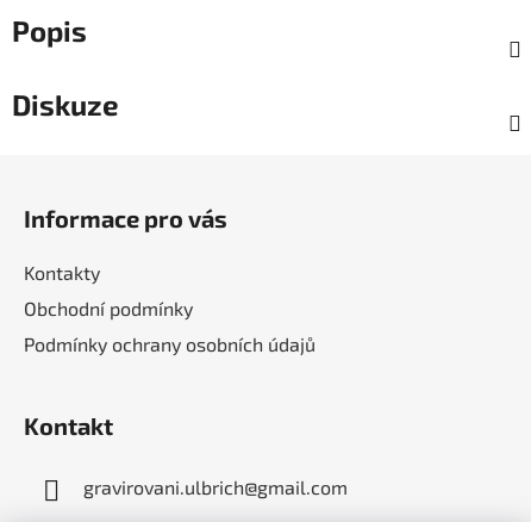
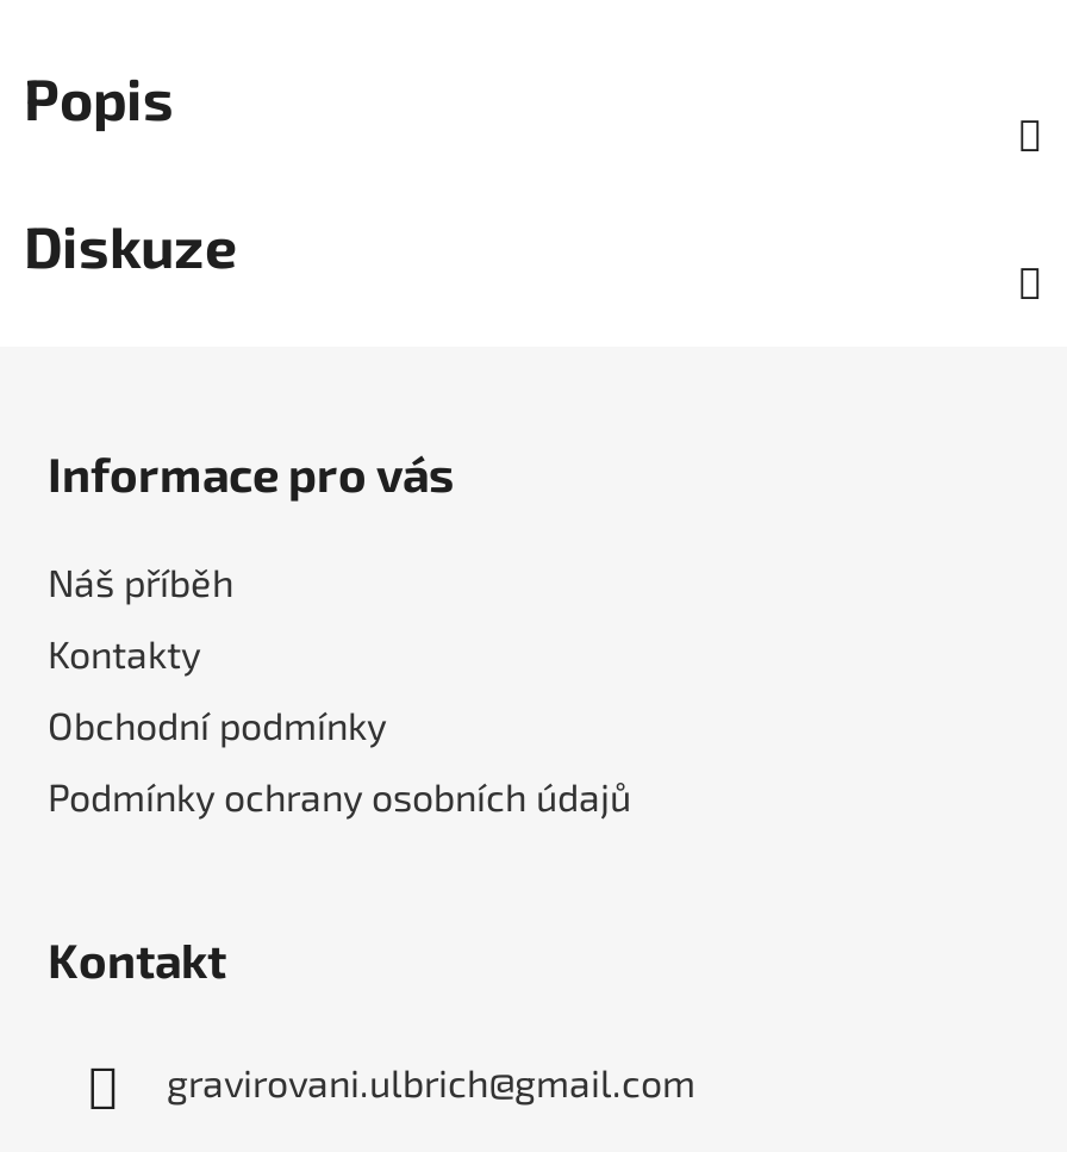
+ Náš příběh
